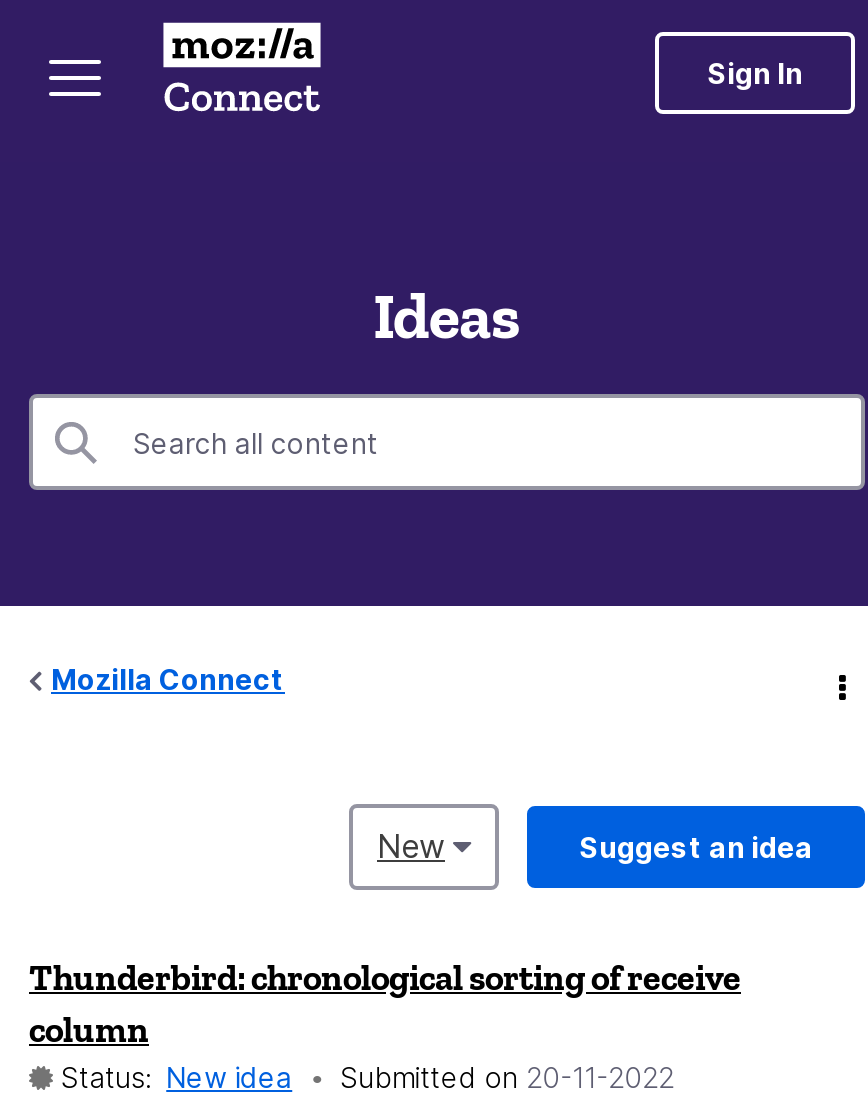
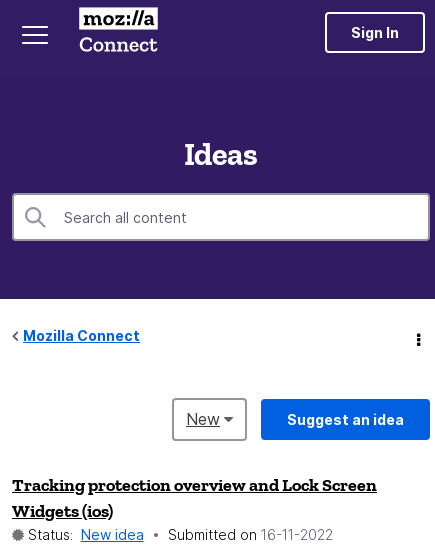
- Thunderbird: chronological sorting of receive
- column
+ Tracking protection overview and Lock Screen
+ Widgets (ios)

- Status: New idea Submitted on 20-11-2022
+ Status: New idea Submitted on 16-11-2022
